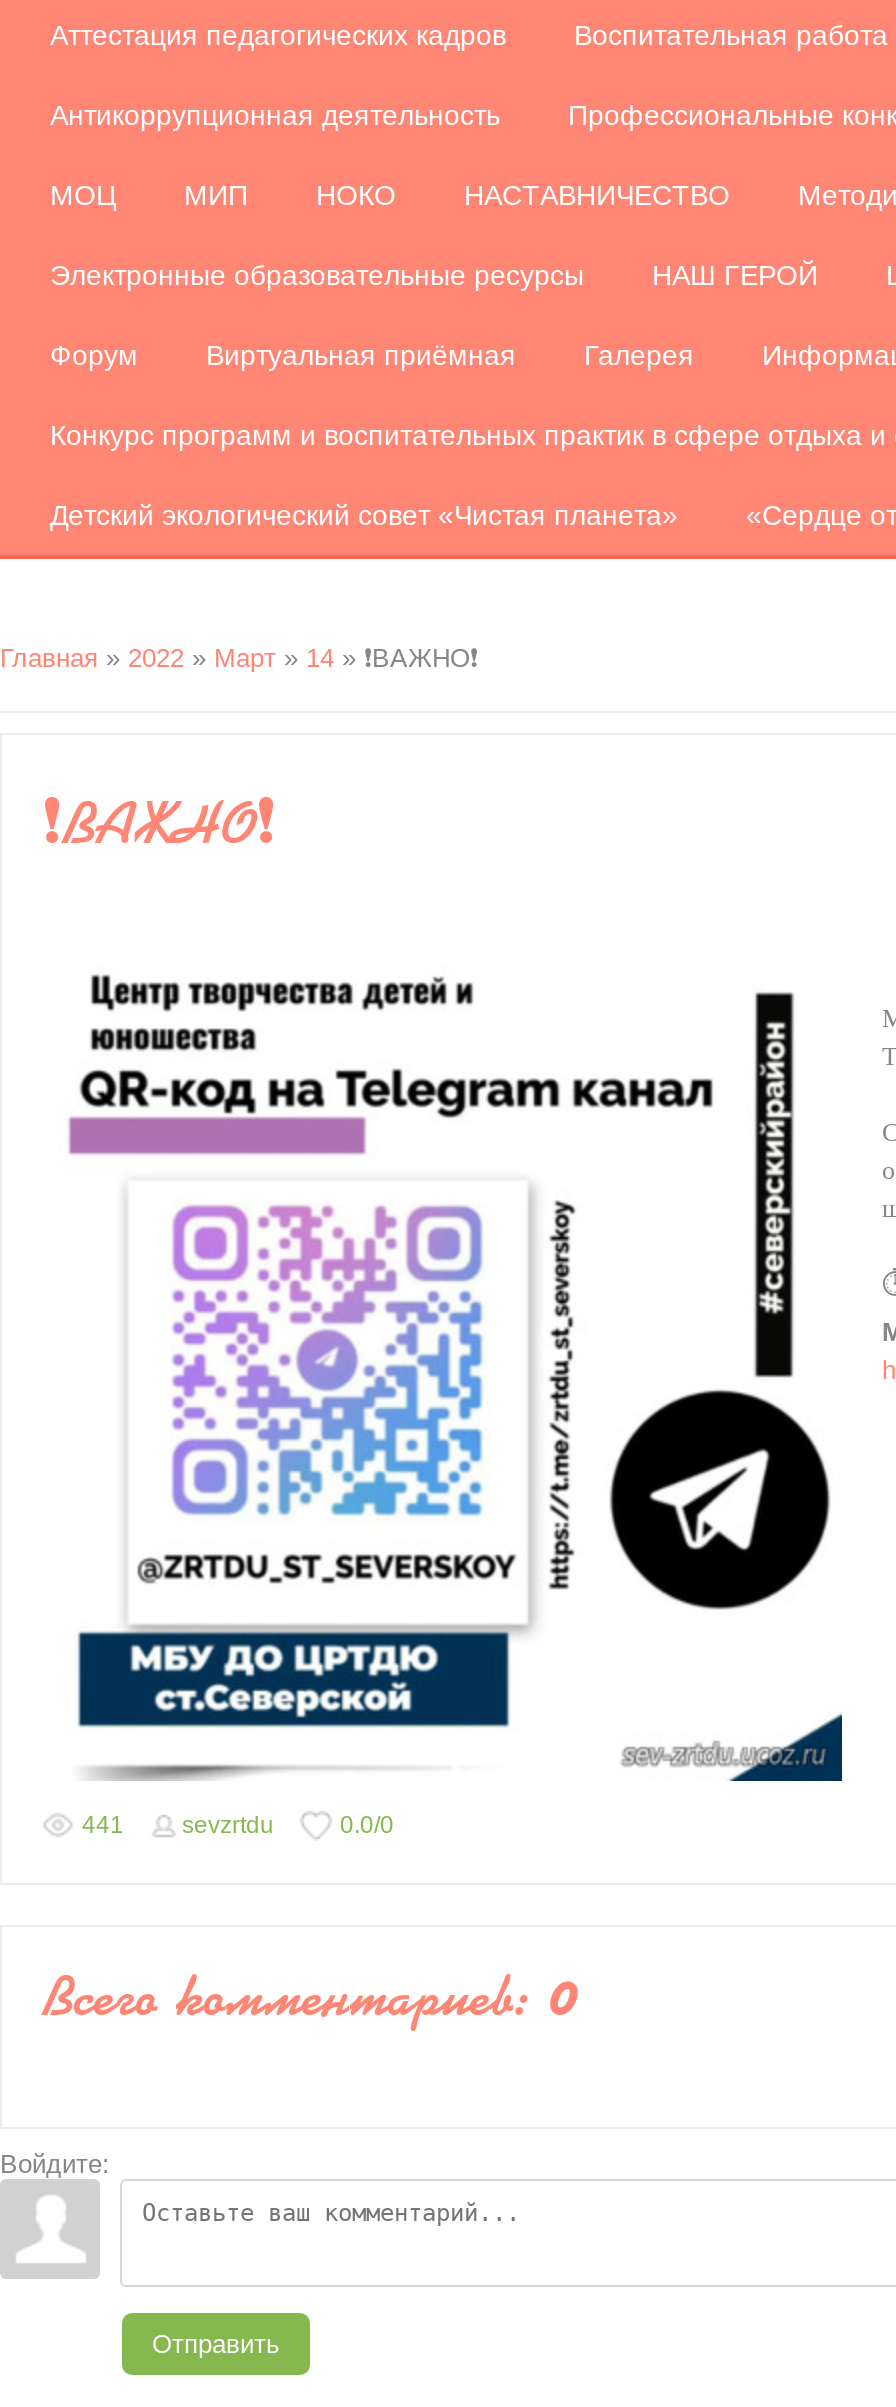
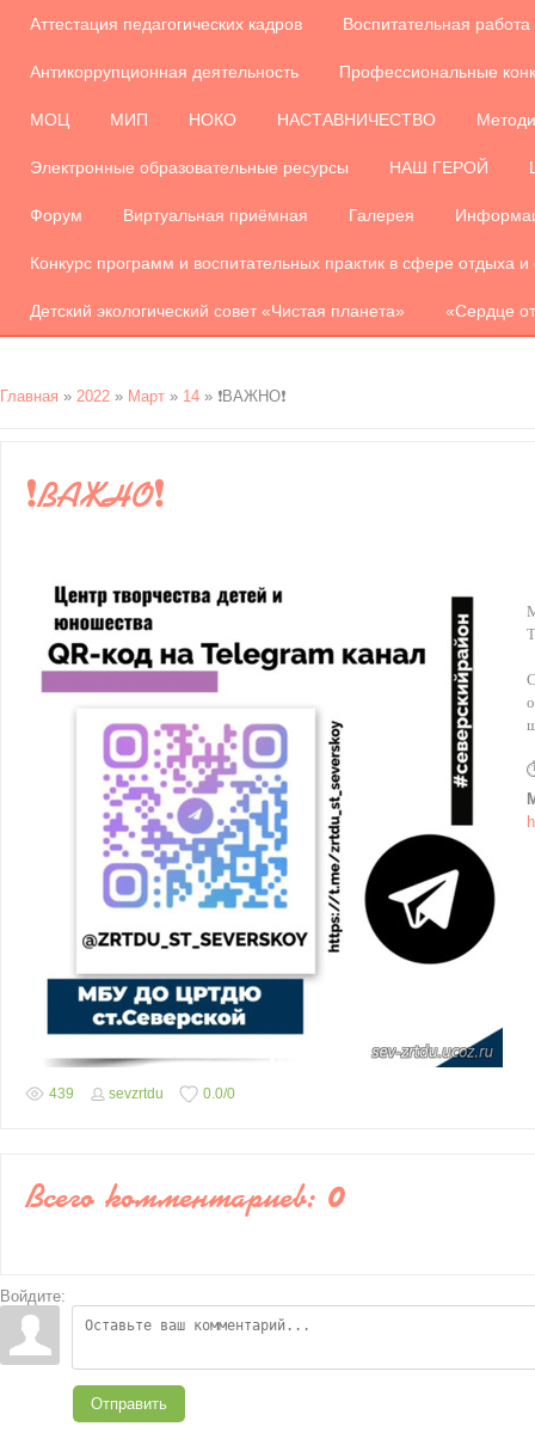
- 441
+ 439
